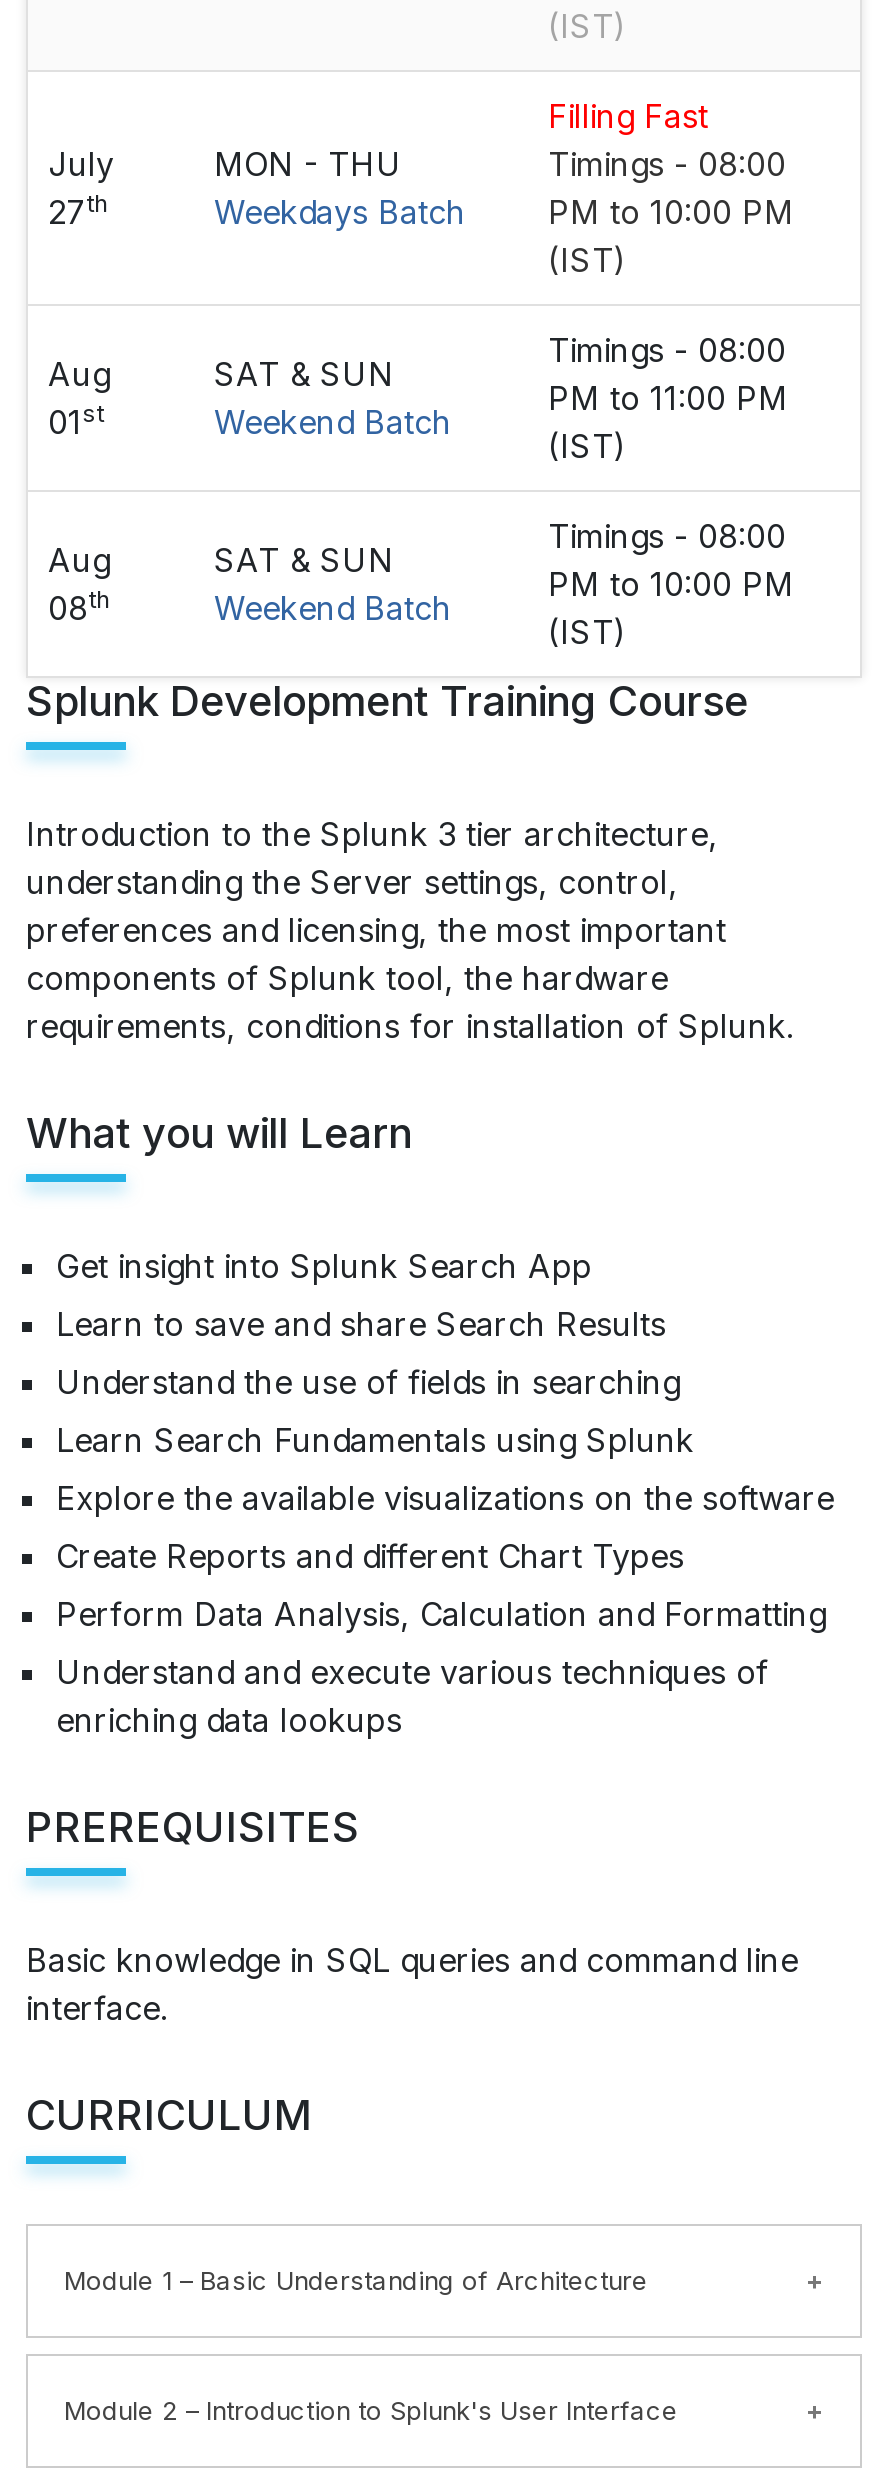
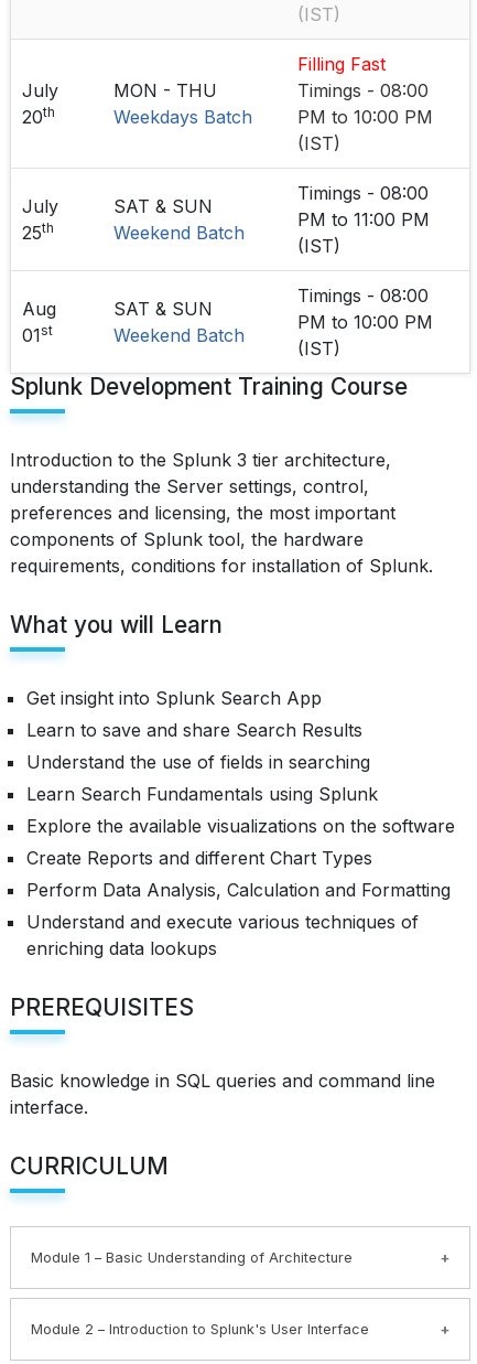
- 27th
+ 20th

- Aug
- 01st
+ July
+ 25th

- 08th
+ 01st
